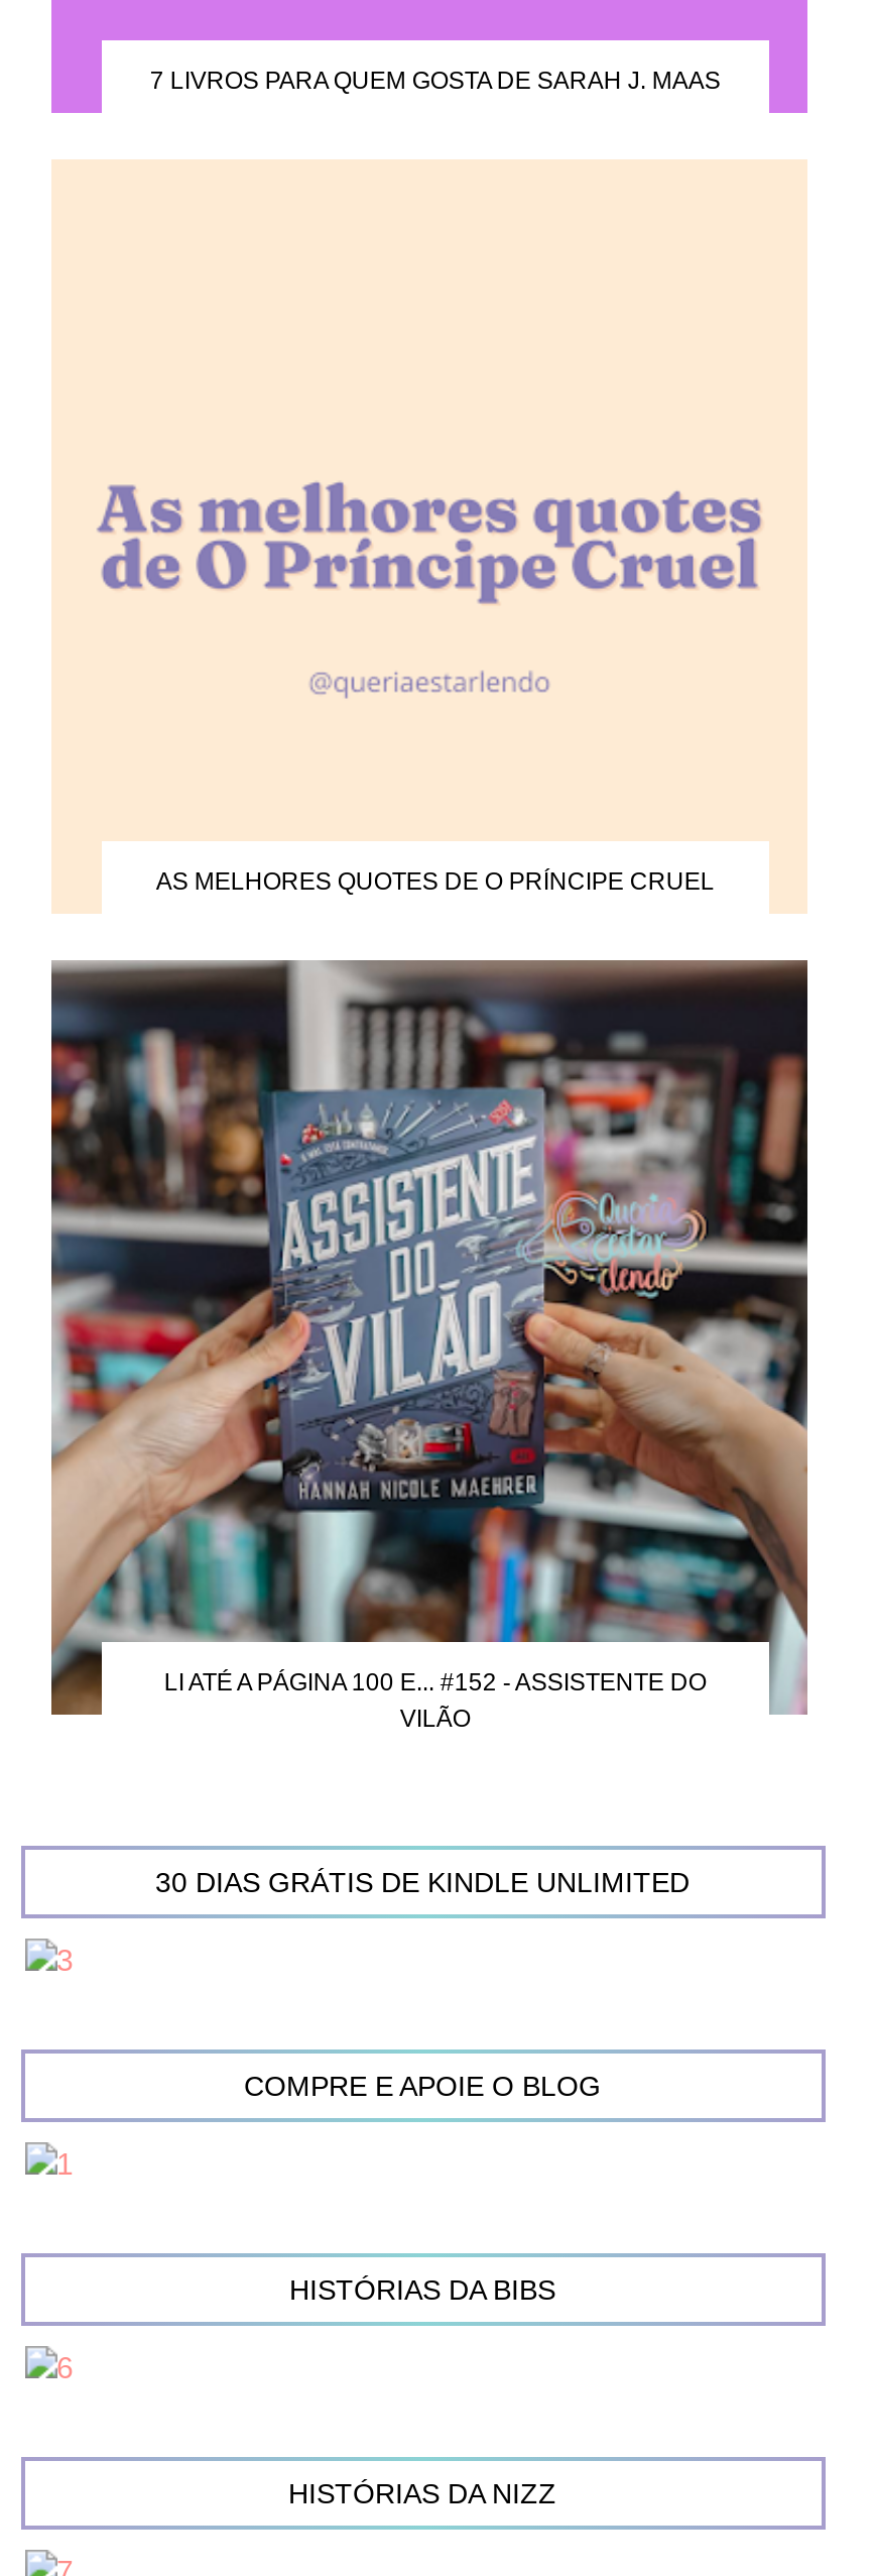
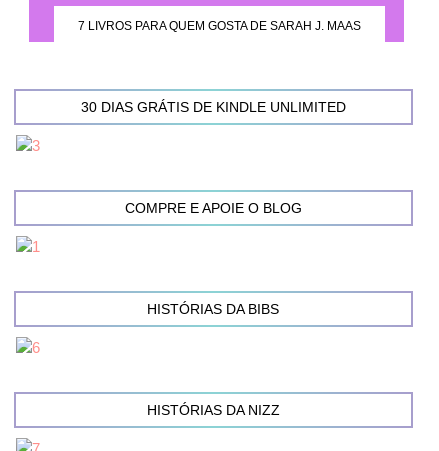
- [image]
- AS MELHORES QUOTES DE O PRÍNCIPE CRUEL

- [image]
- LI ATÉ A PÁGINA 100 E... #152 - ASSISTENTE DO
- VILÃO
